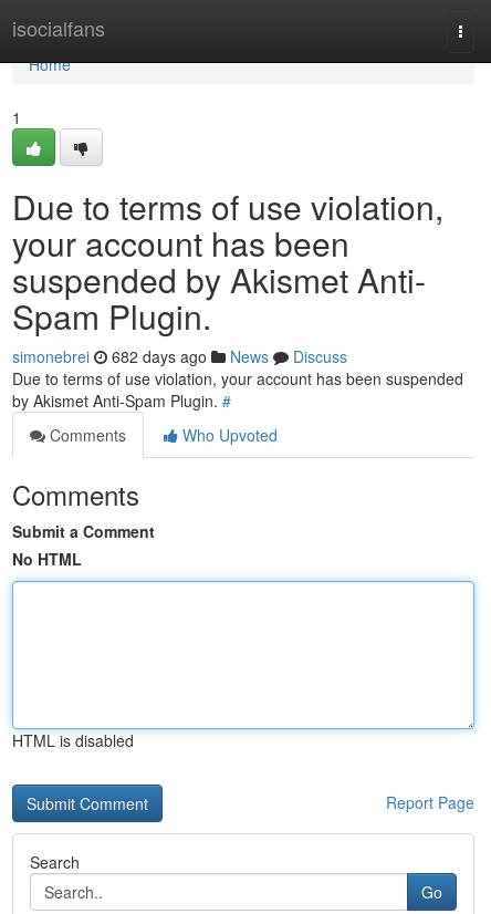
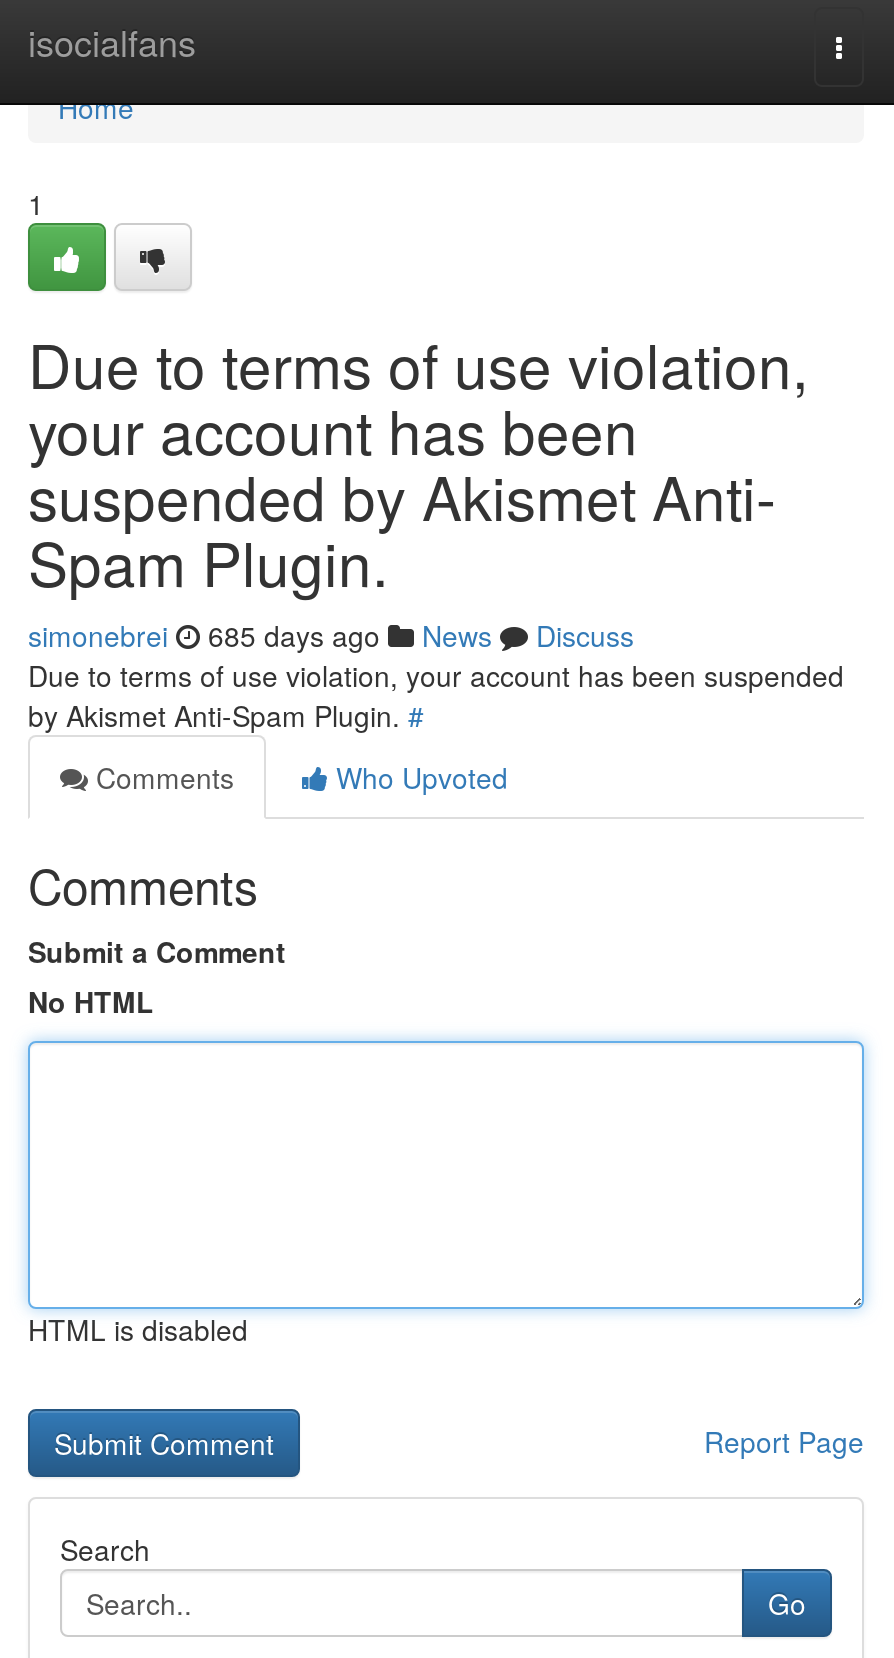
- simonebrei 682 days ago News Discuss
+ simonebrei 685 days ago News Discuss
